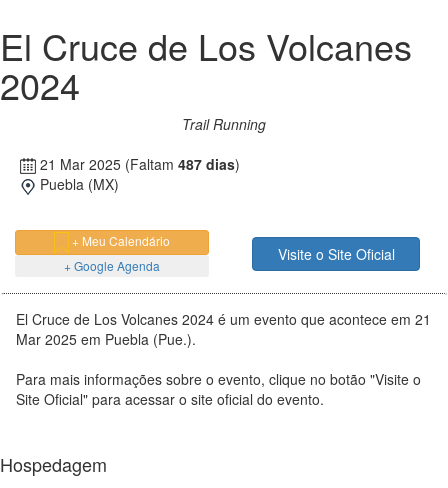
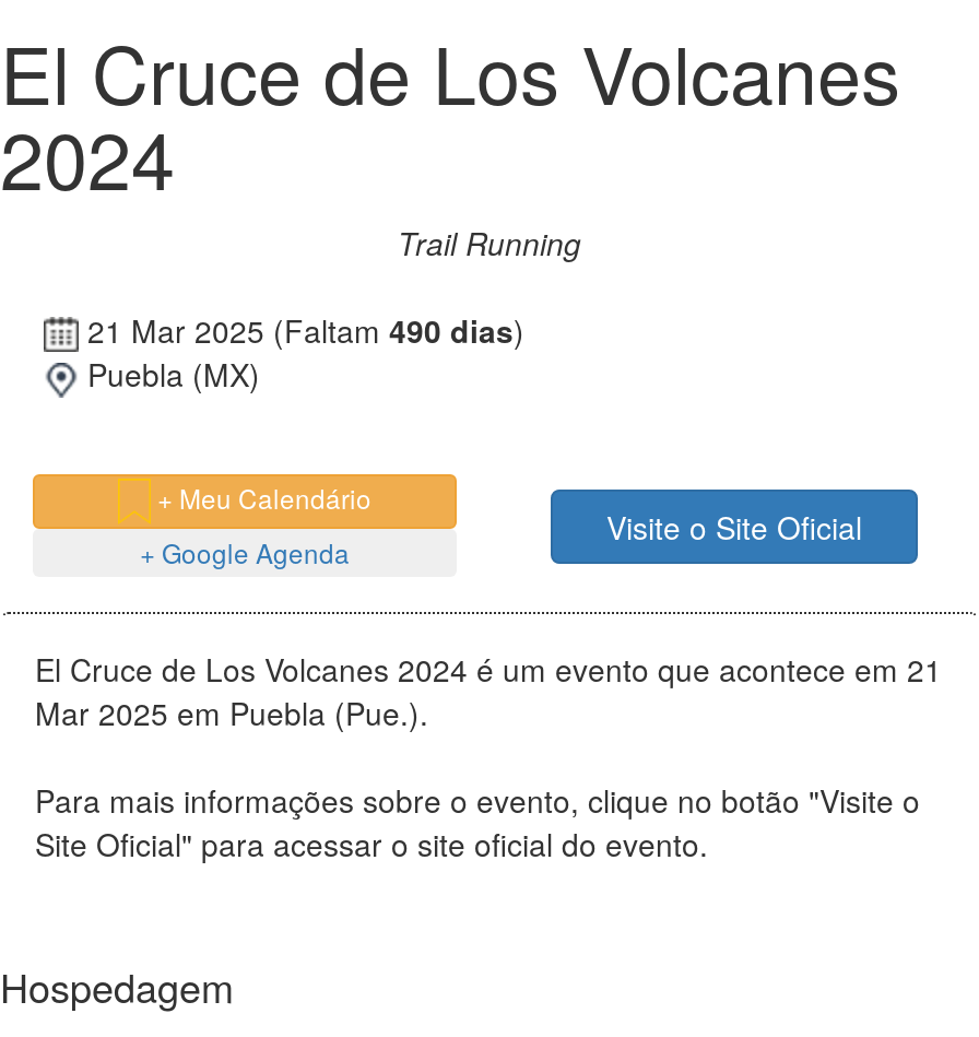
- 21 Mar 2025 (Faltam 487 dias)
+ 21 Mar 2025 (Faltam 490 dias)
